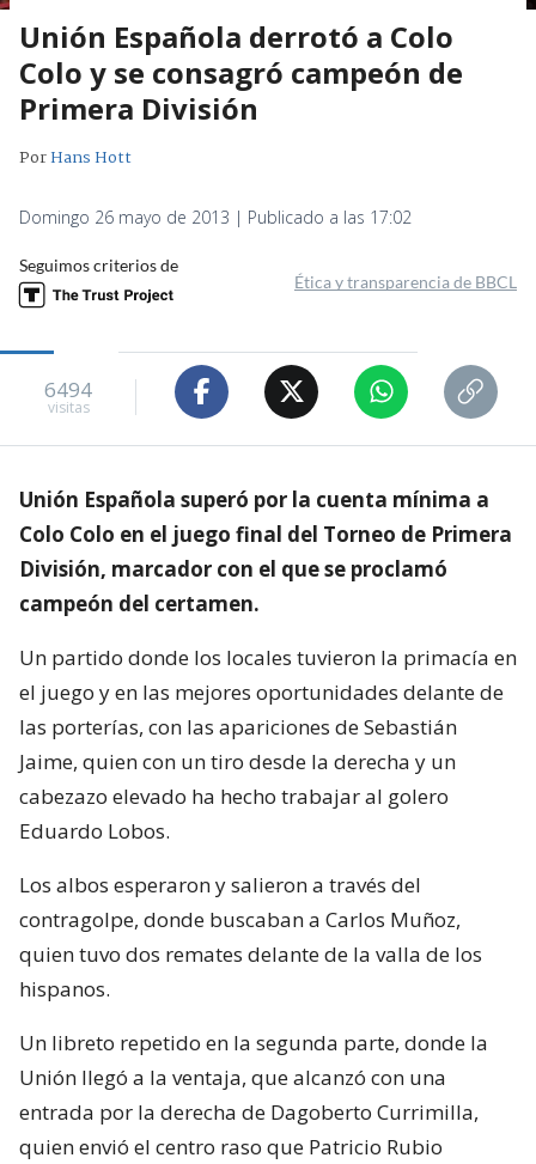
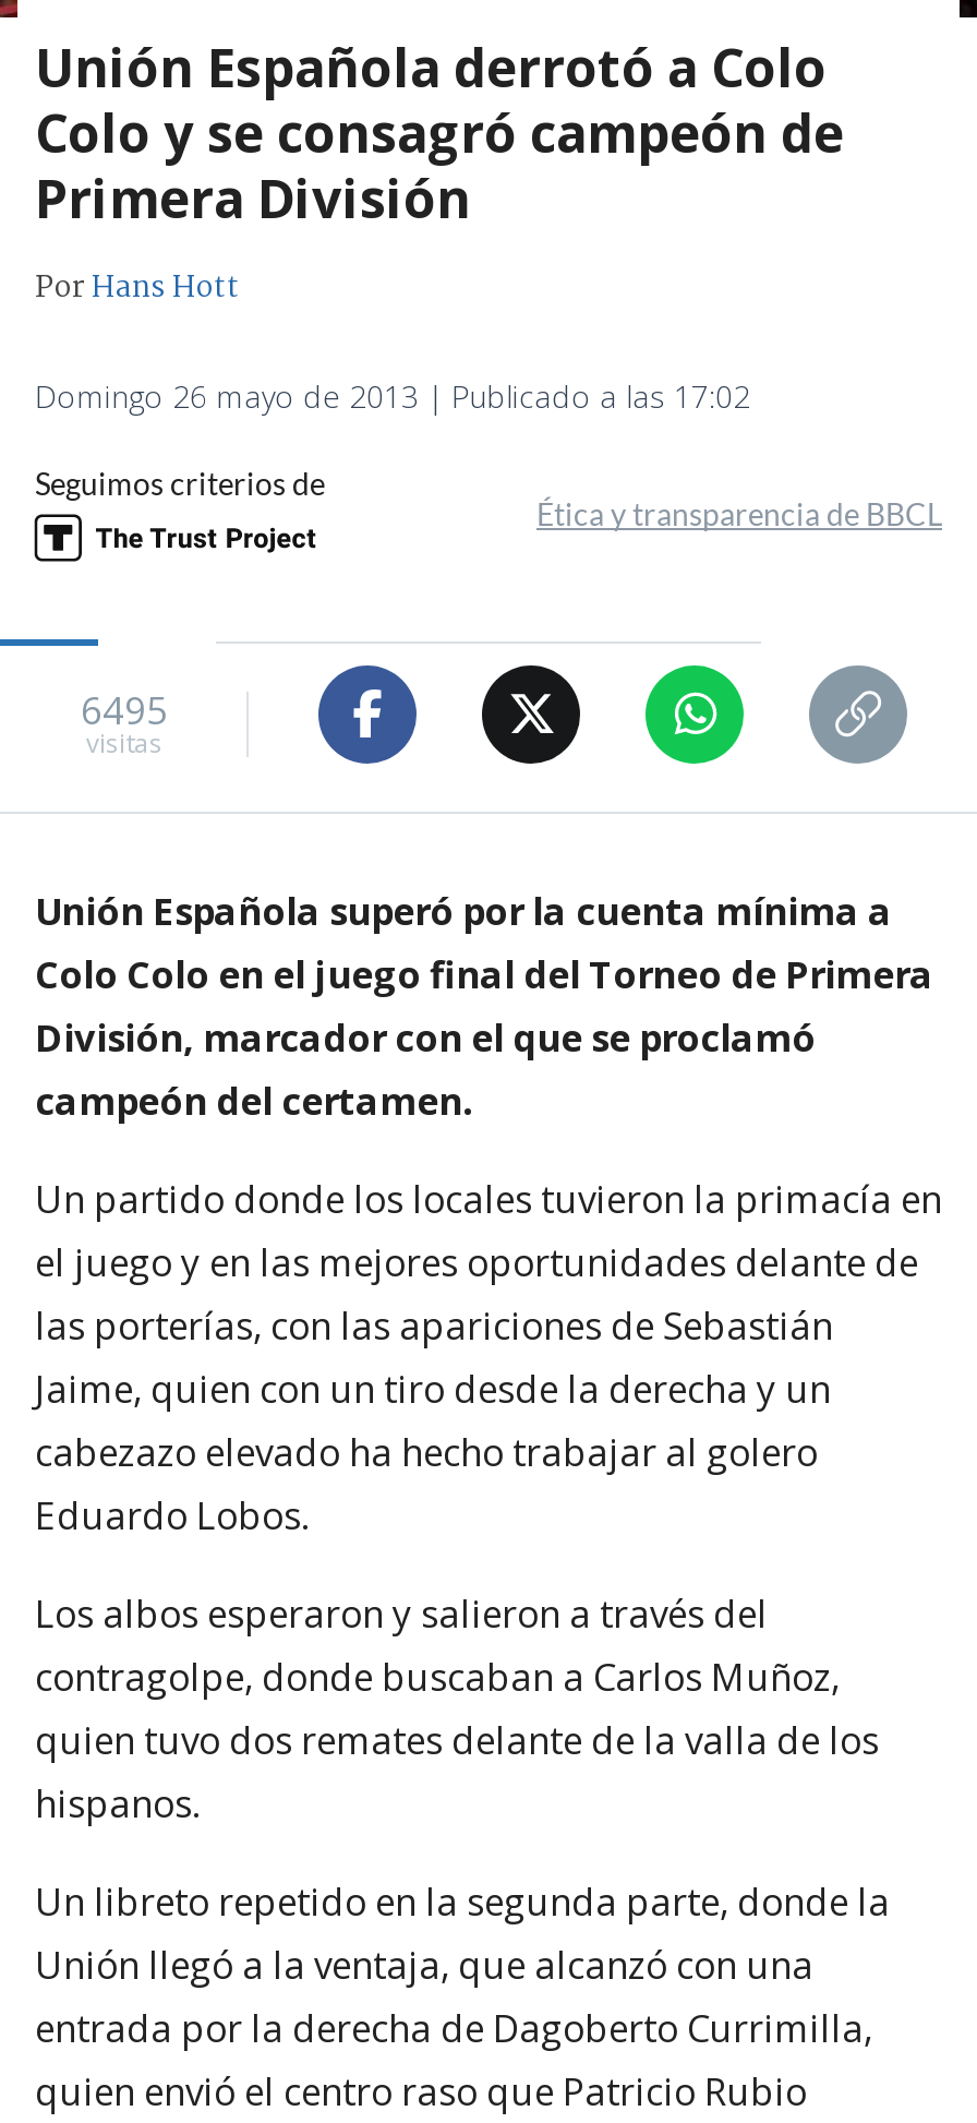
- 6494
+ 6495
